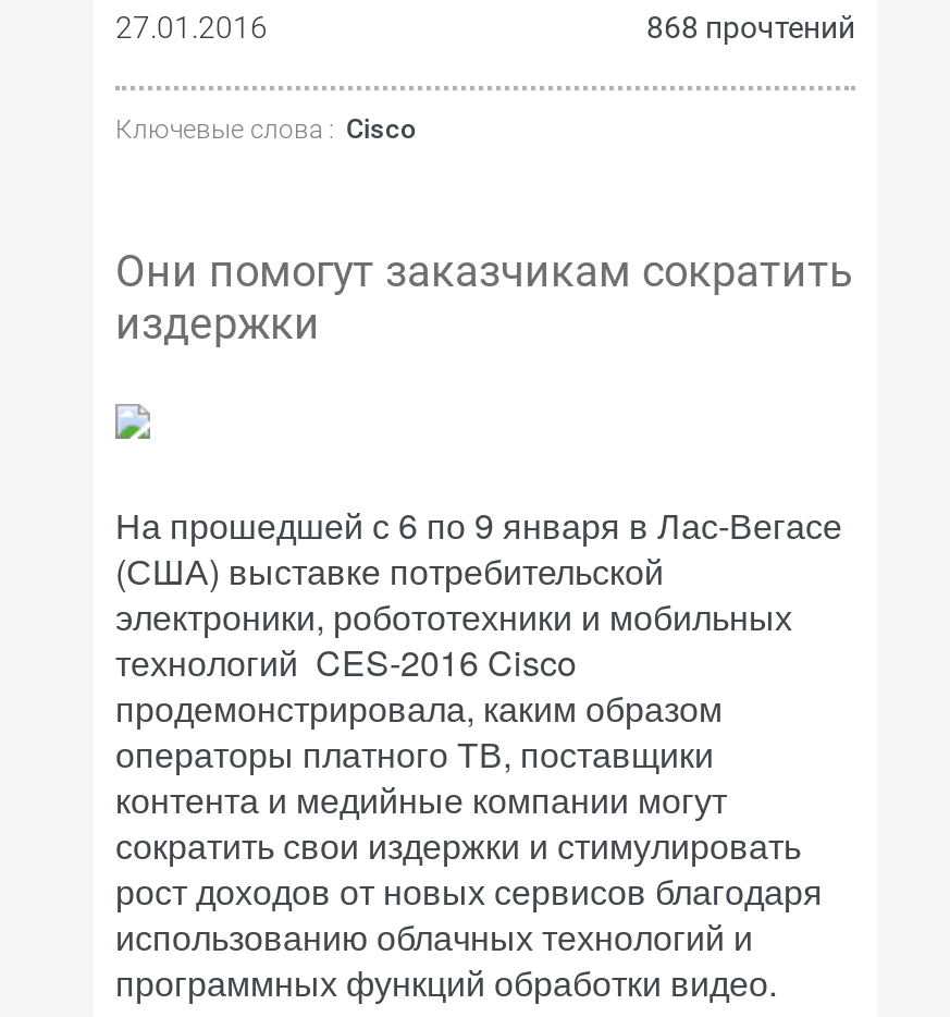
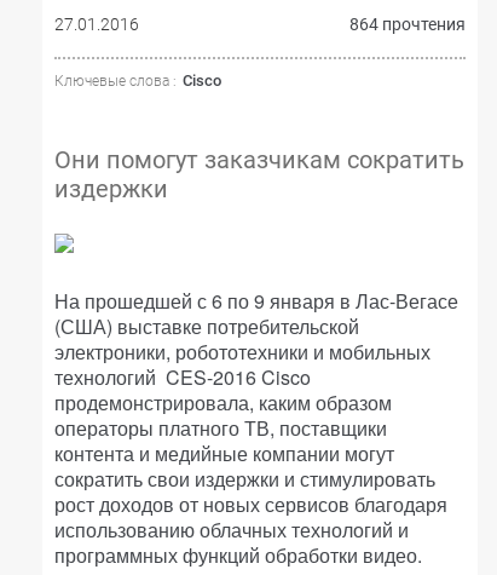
- 868 прочтений
+ 864 прочтения
